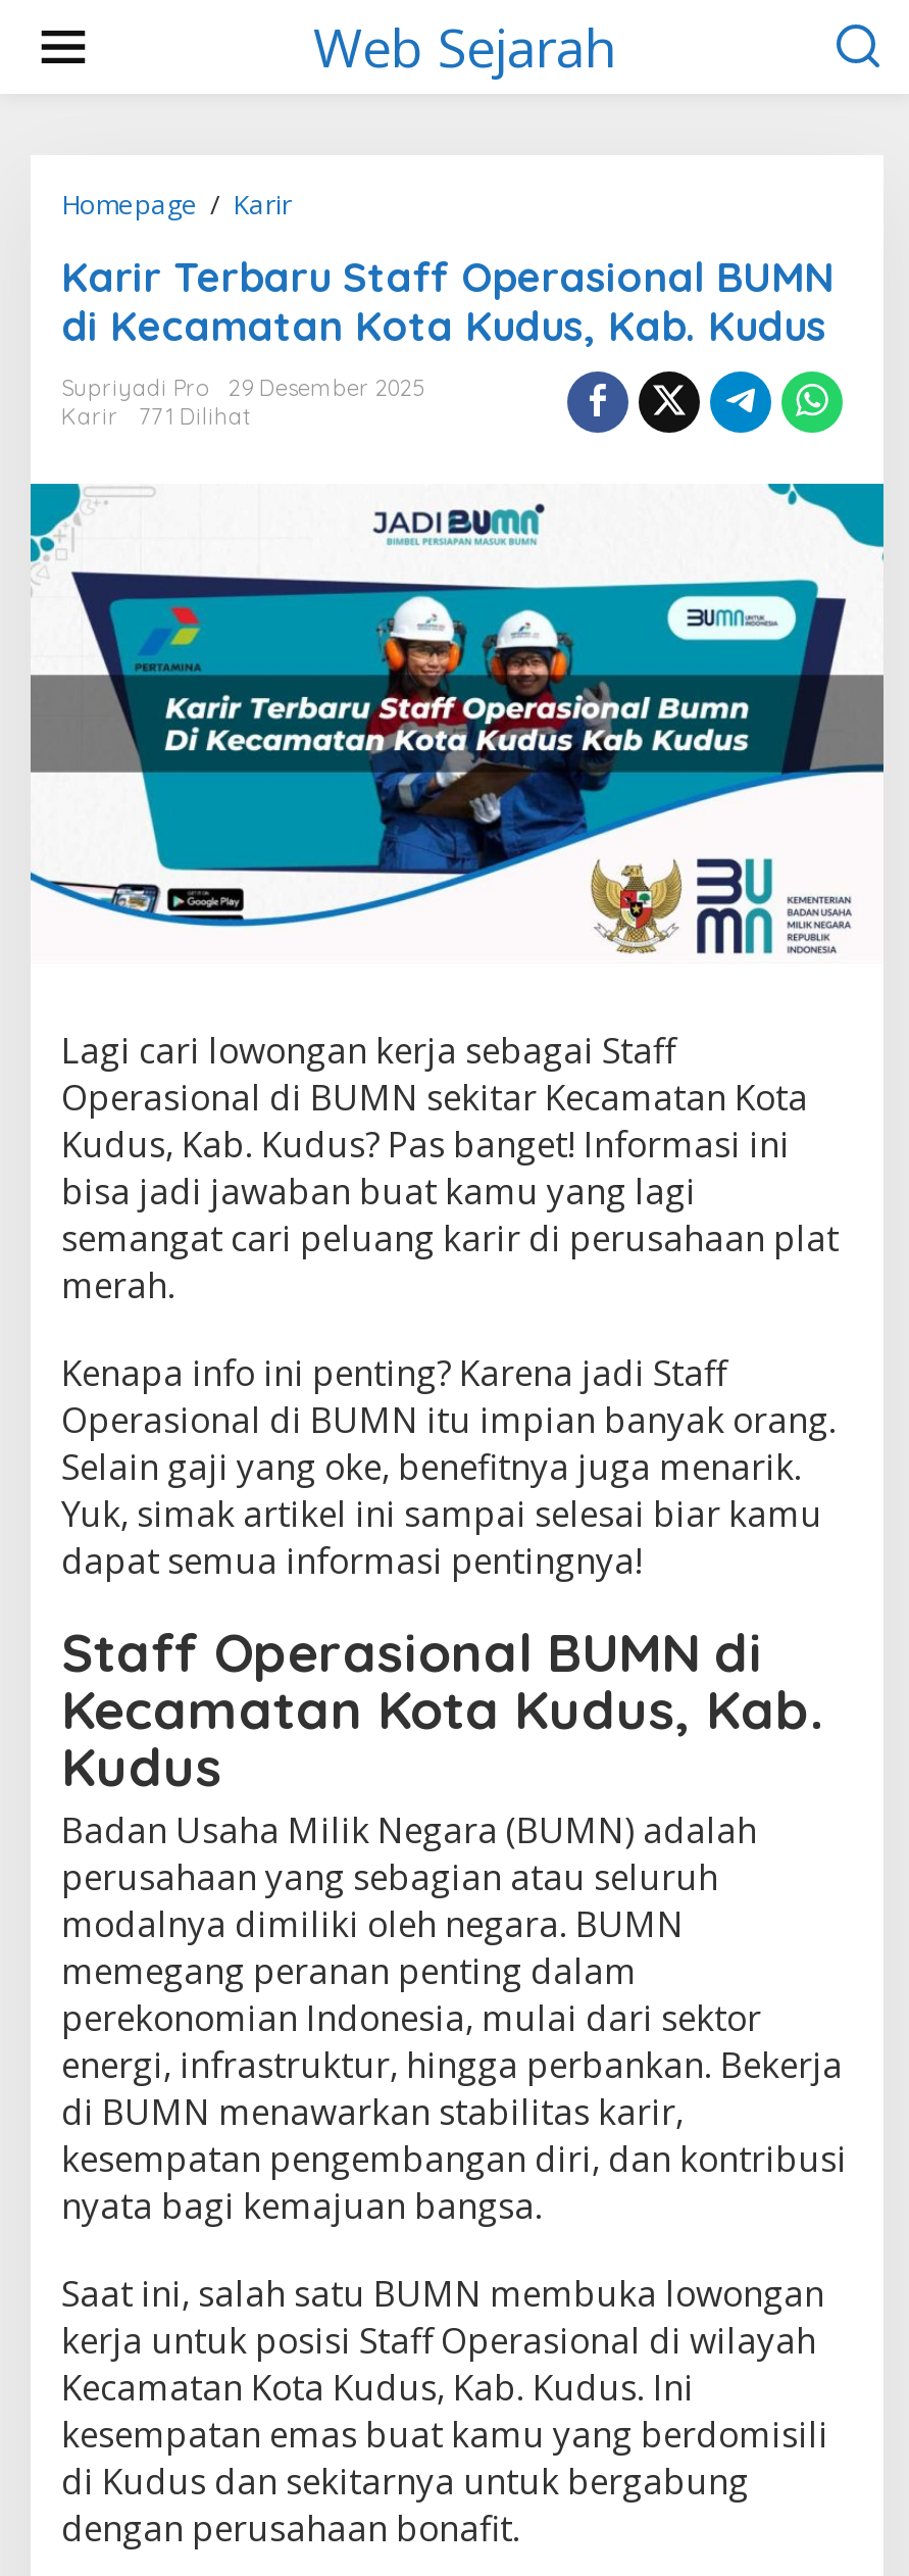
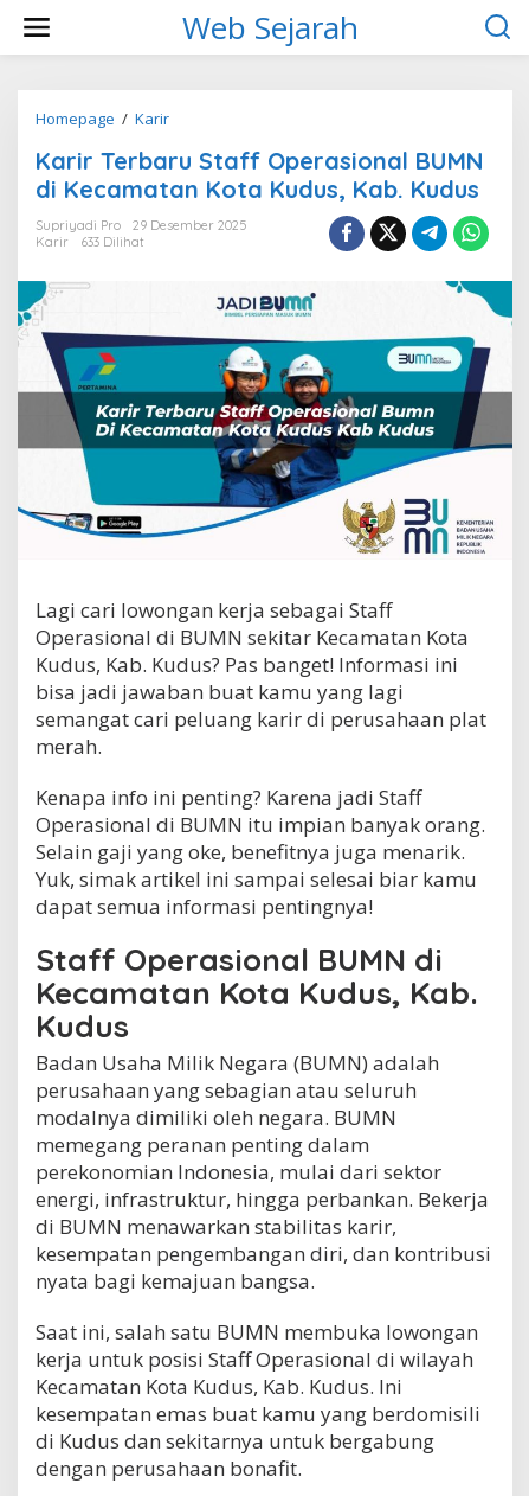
- 771 Dilihat
+ 633 Dilihat
